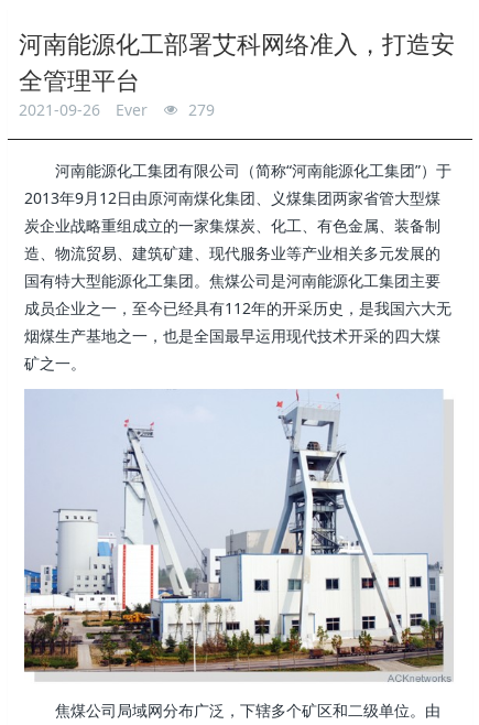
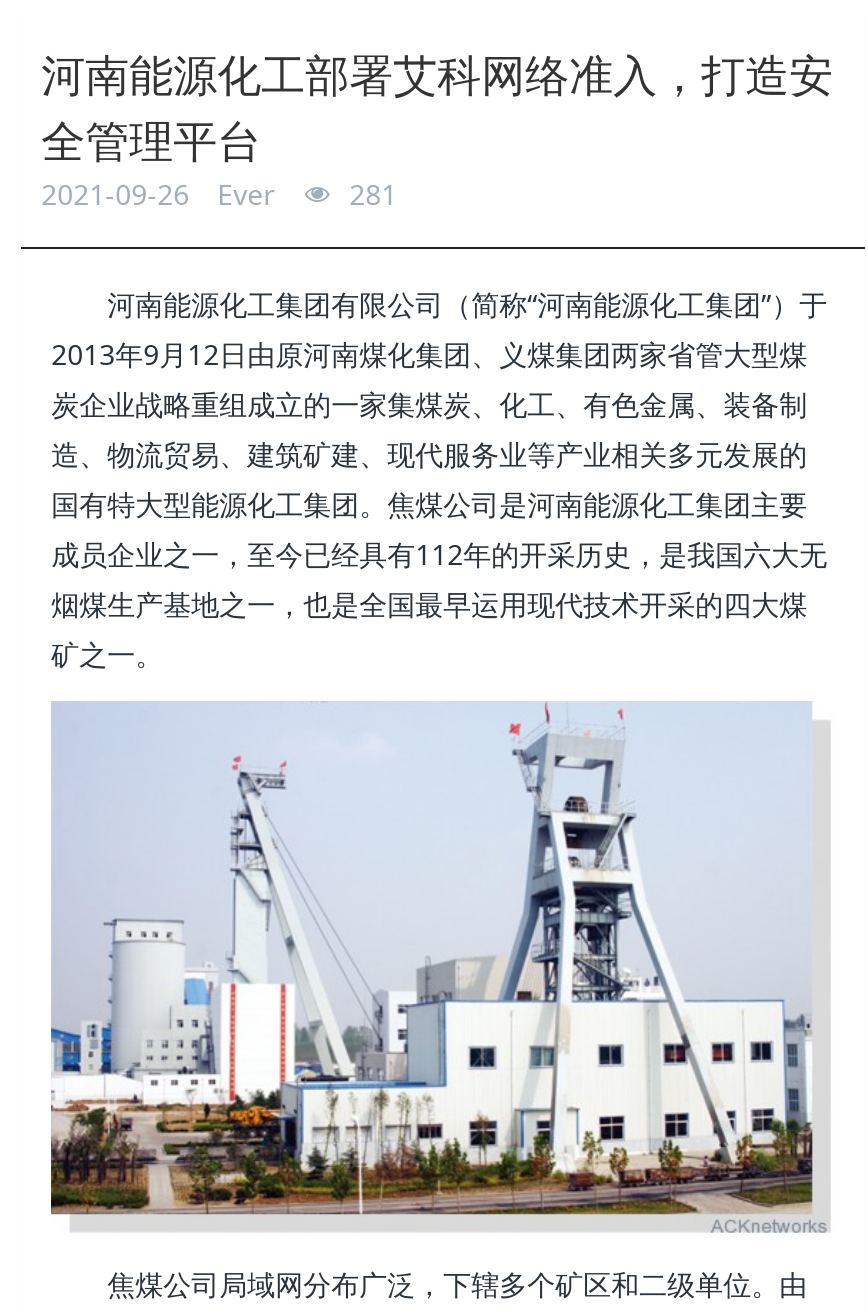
- 2021-09-26 Ever 279
+ 2021-09-26 Ever 281
